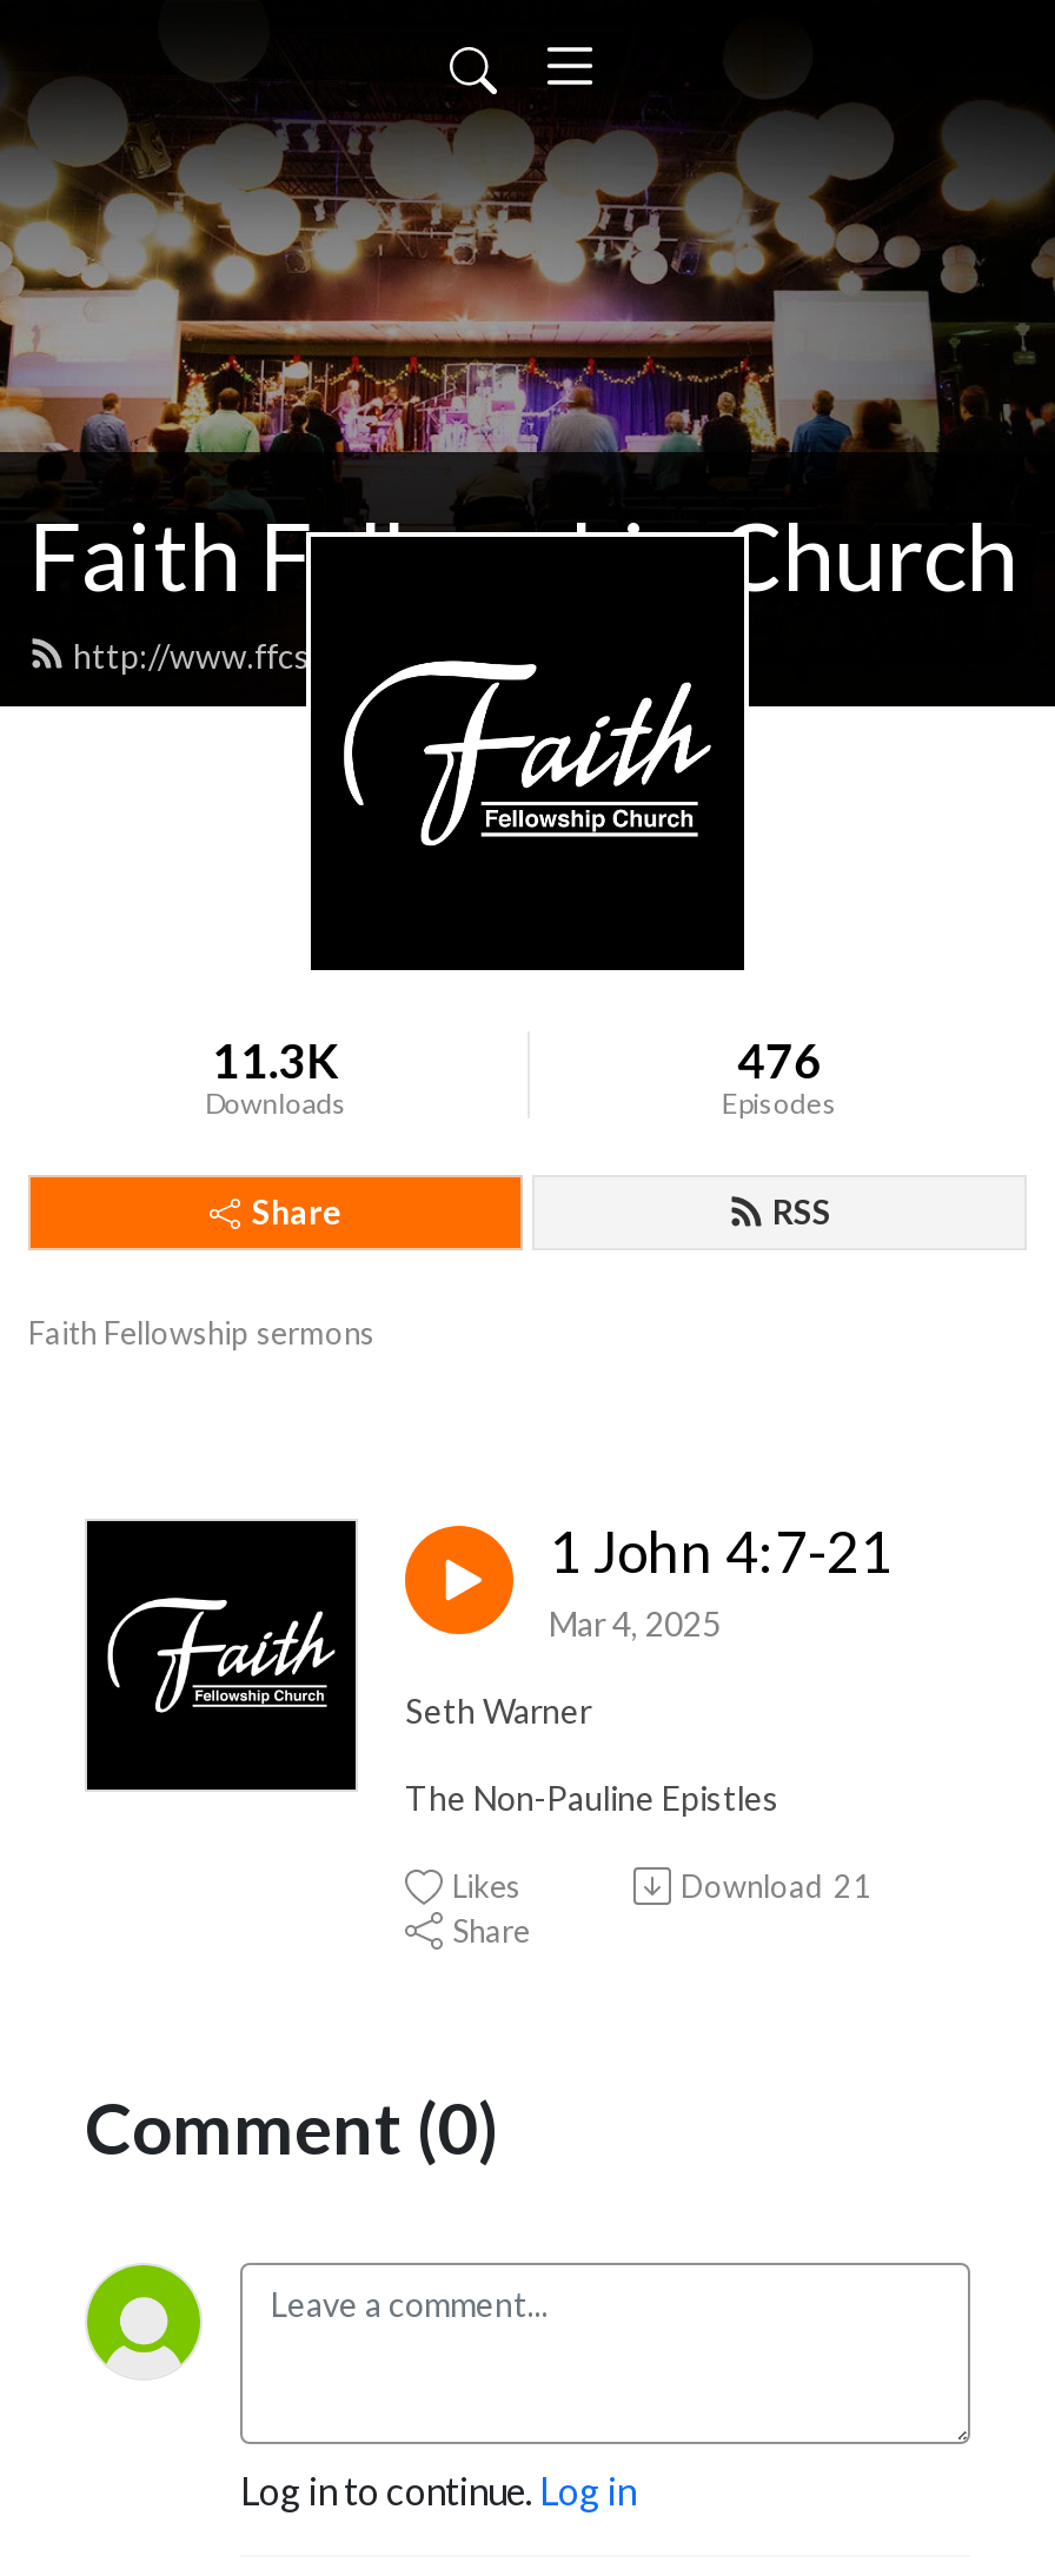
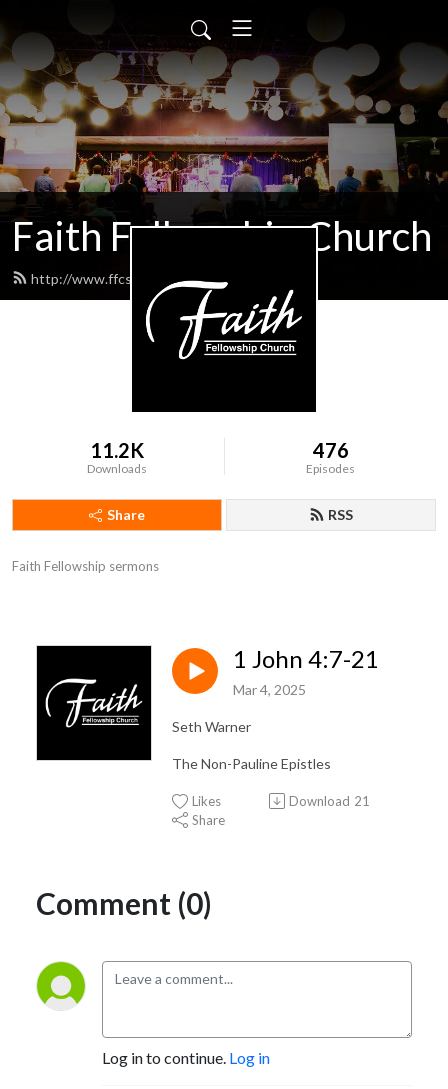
- 11.3K
+ 11.2K
